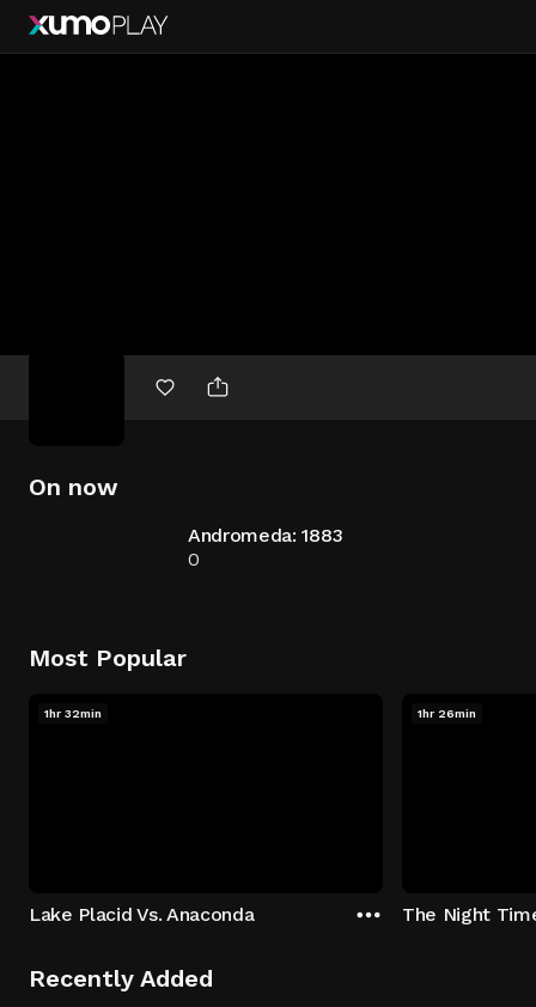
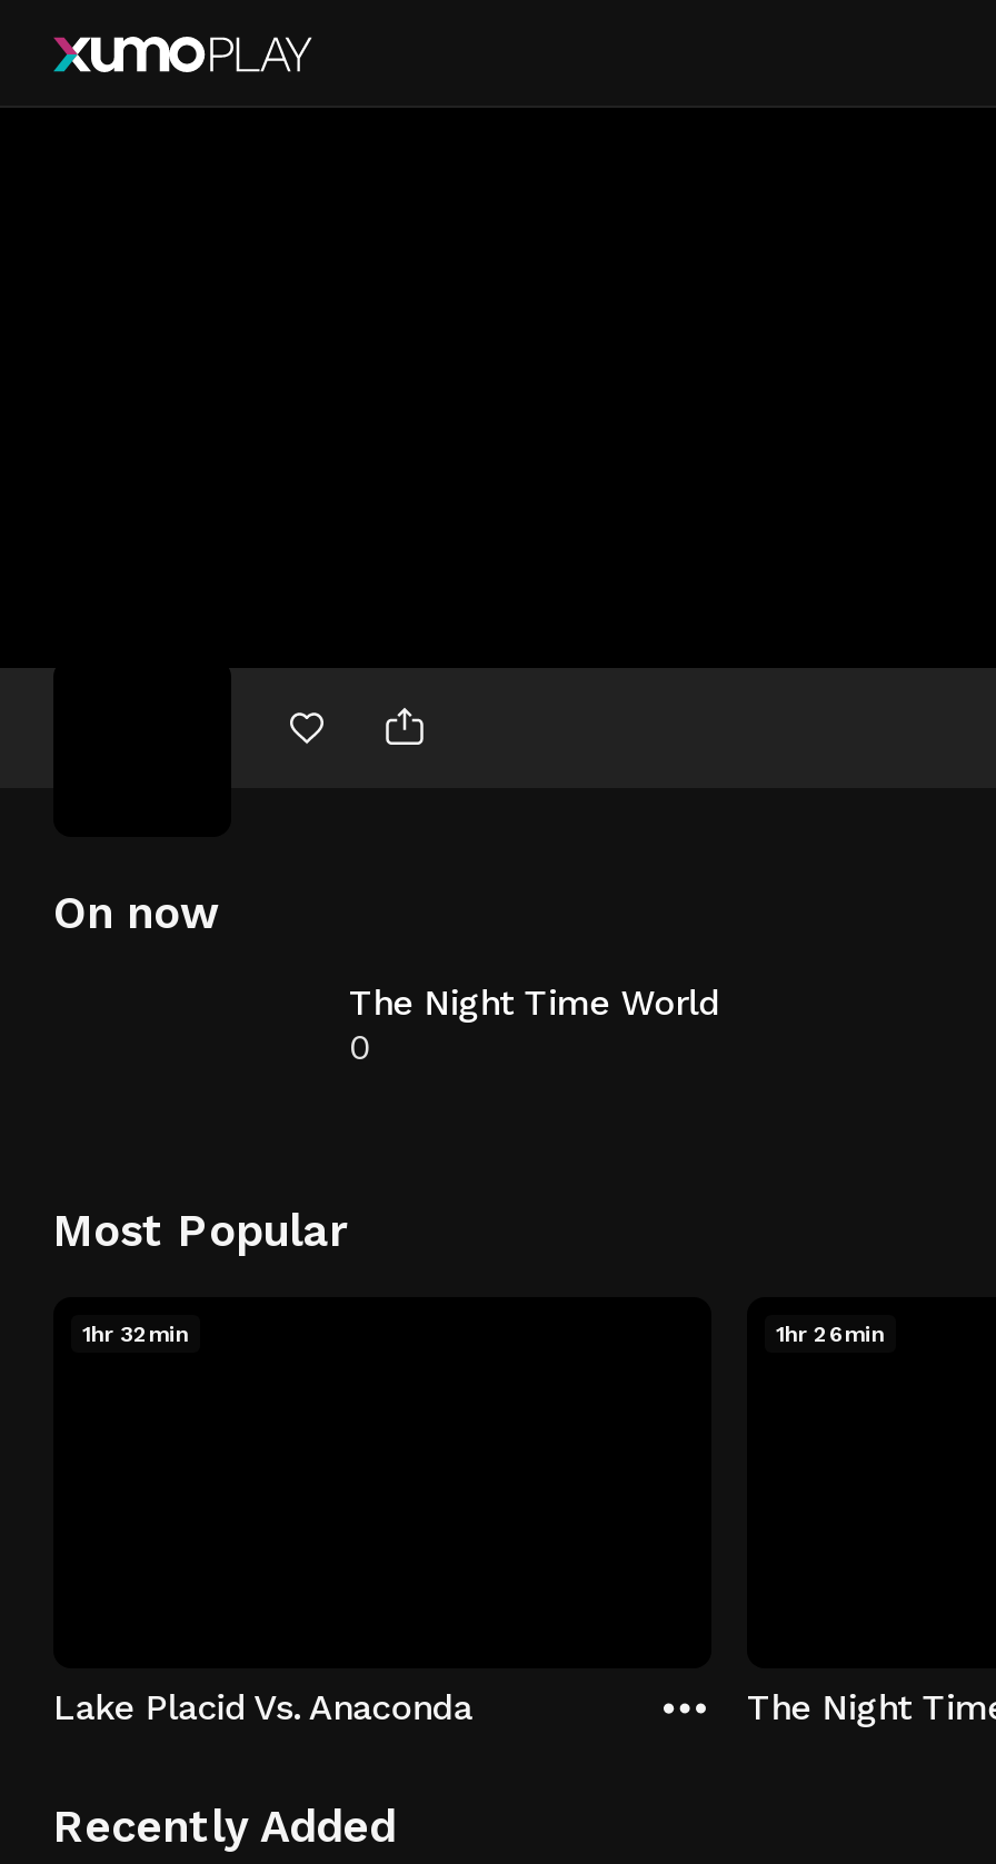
- Andromeda: 1883
+ The Night Time World
